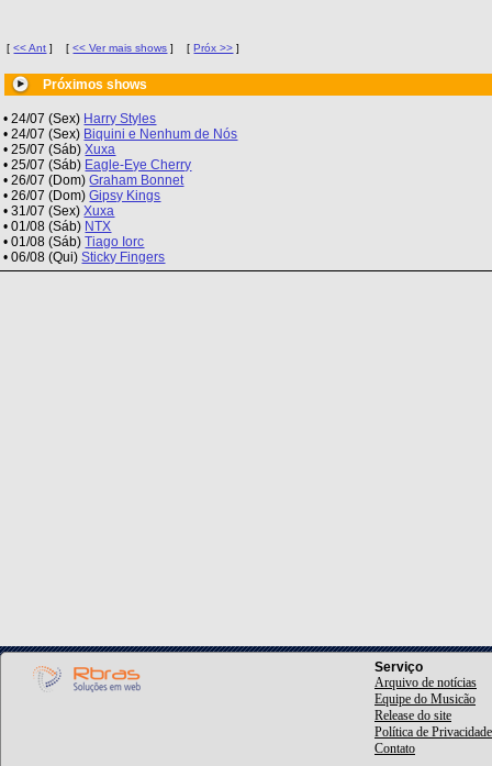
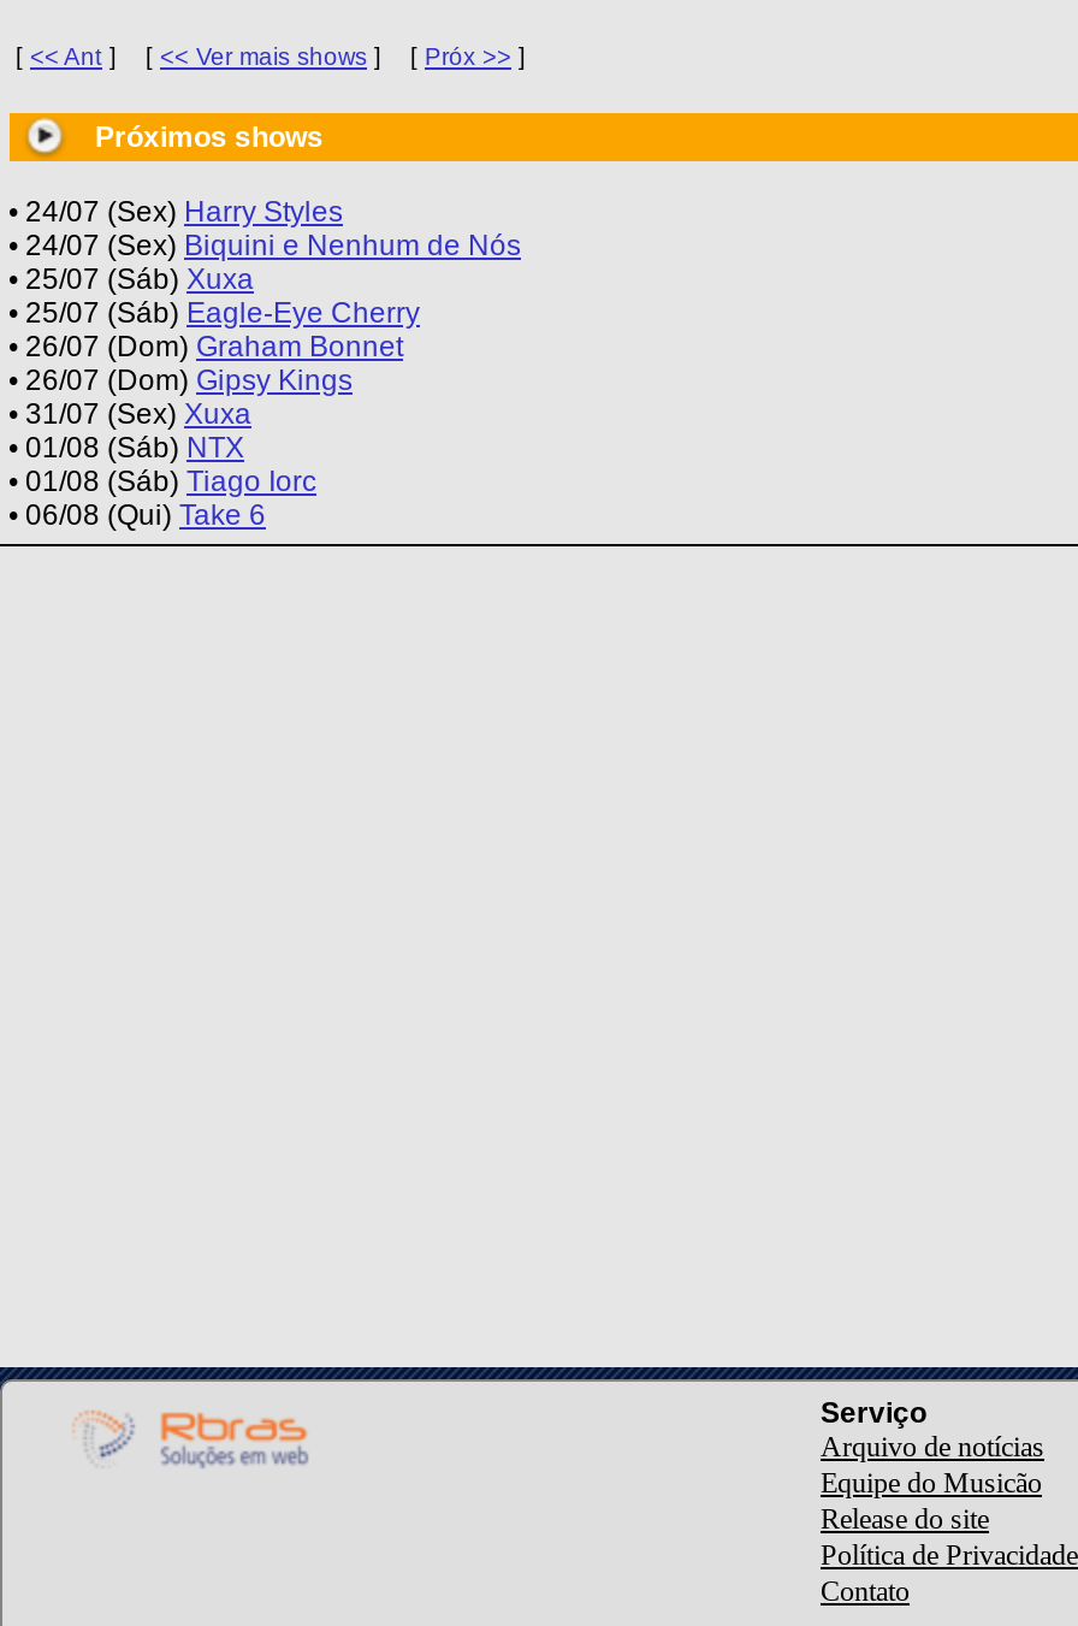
- • 06/08 (Qui) Sticky Fingers
+ • 06/08 (Qui) Take 6
